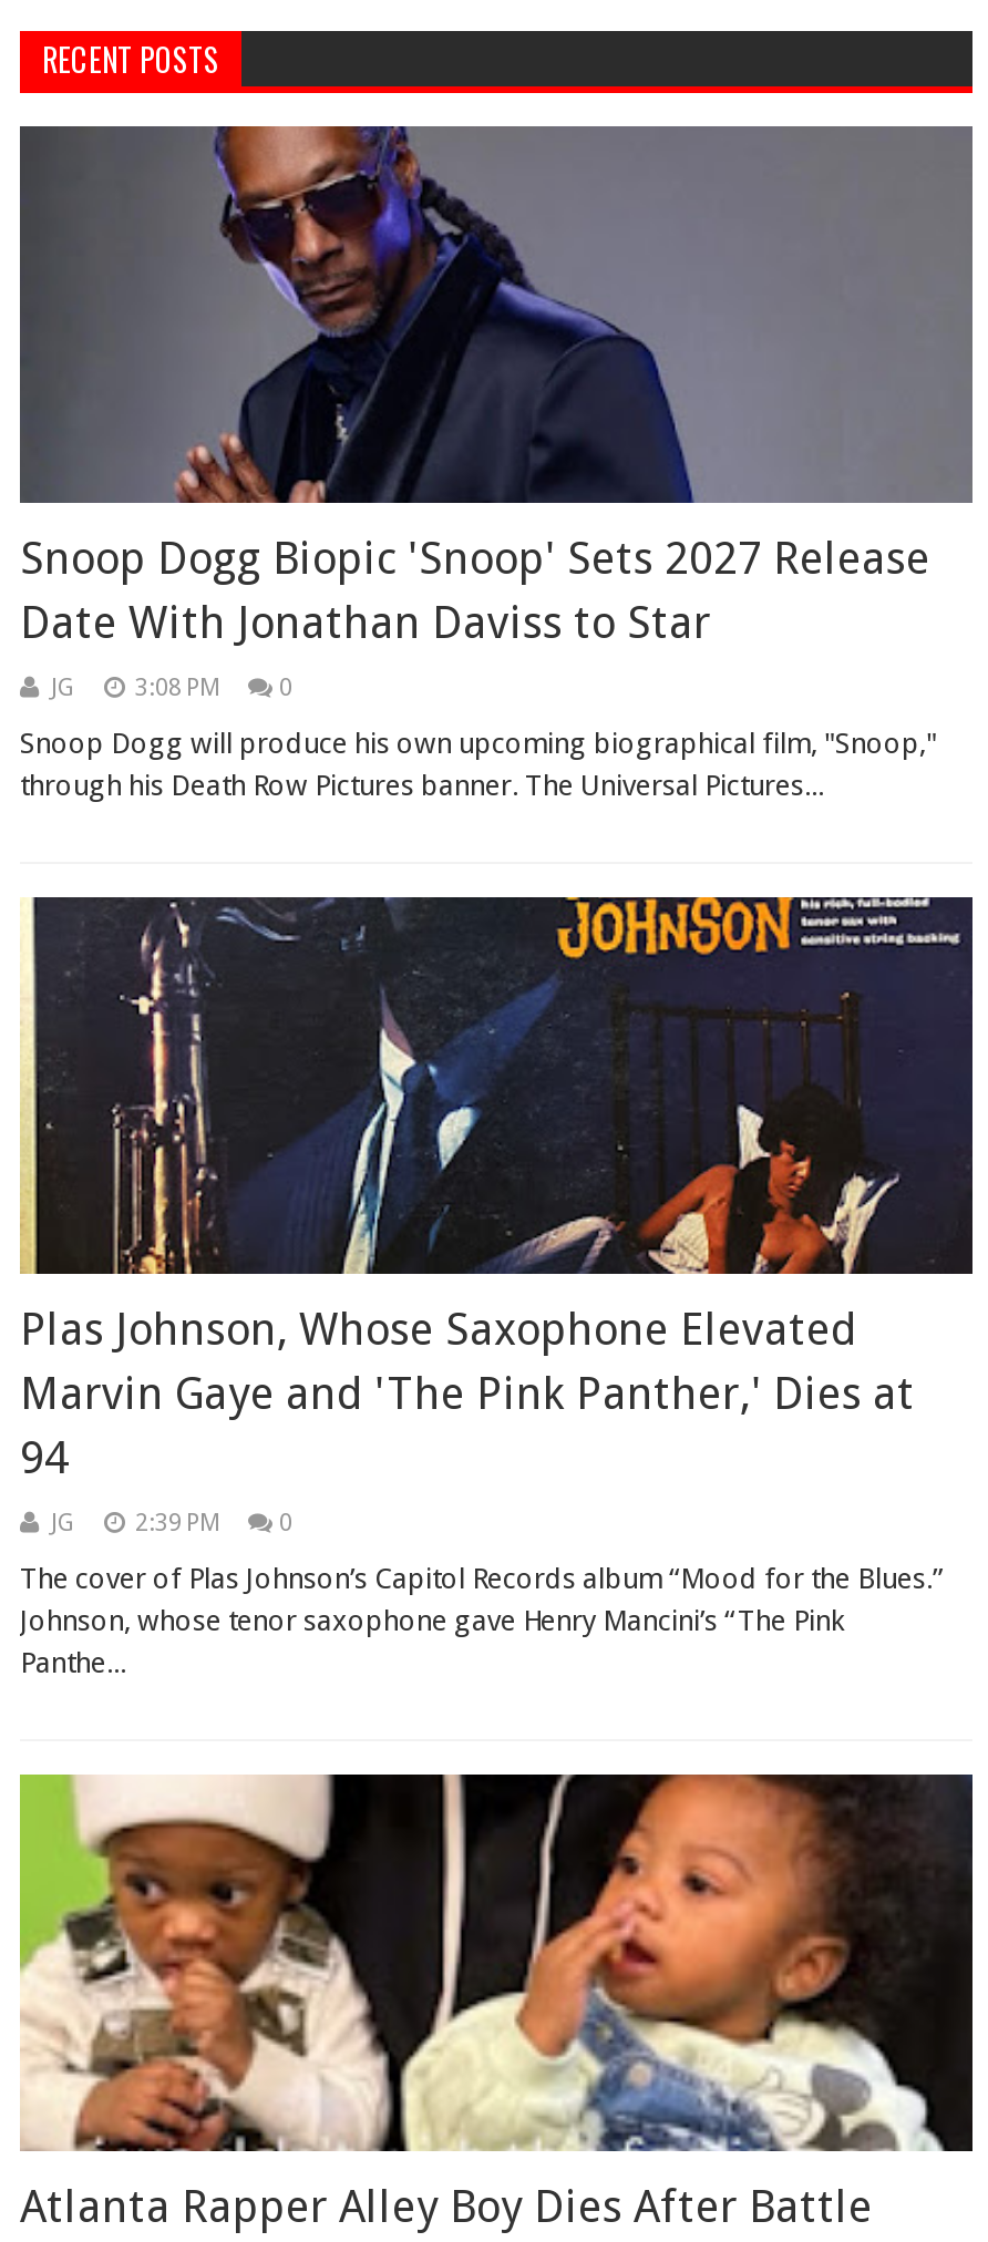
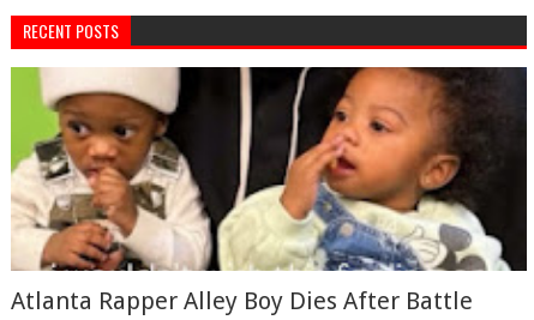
- [image]
- Snoop Dogg Biopic 'Snoop' Sets 2027 Release
- Date With Jonathan Daviss to Star
- JG
- 3:08 PM
- 0
- Snoop Dogg will produce his own upcoming biographical film, "Snoop,"
- through his Death Row Pictures banner. The Universal Pictures...

- [image]
- Plas Johnson, Whose Saxophone Elevated
- Marvin Gaye and 'The Pink Panther,' Dies at
- 94
- JG
- 2:39 PM
- 0
- The cover of Plas Johnson’s Capitol Records album “Mood for the Blues.”
- Johnson, whose tenor saxophone gave Henry Mancini’s “The Pink
- Panthe...
